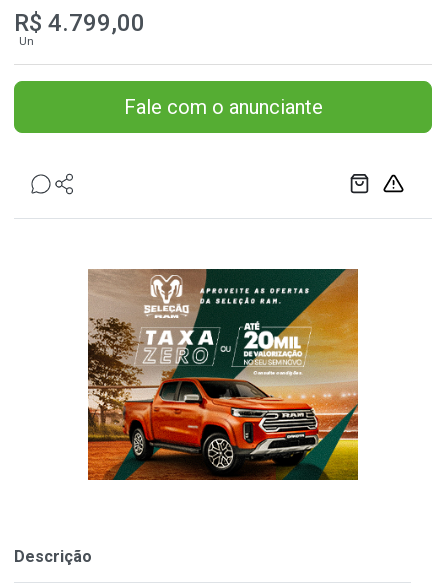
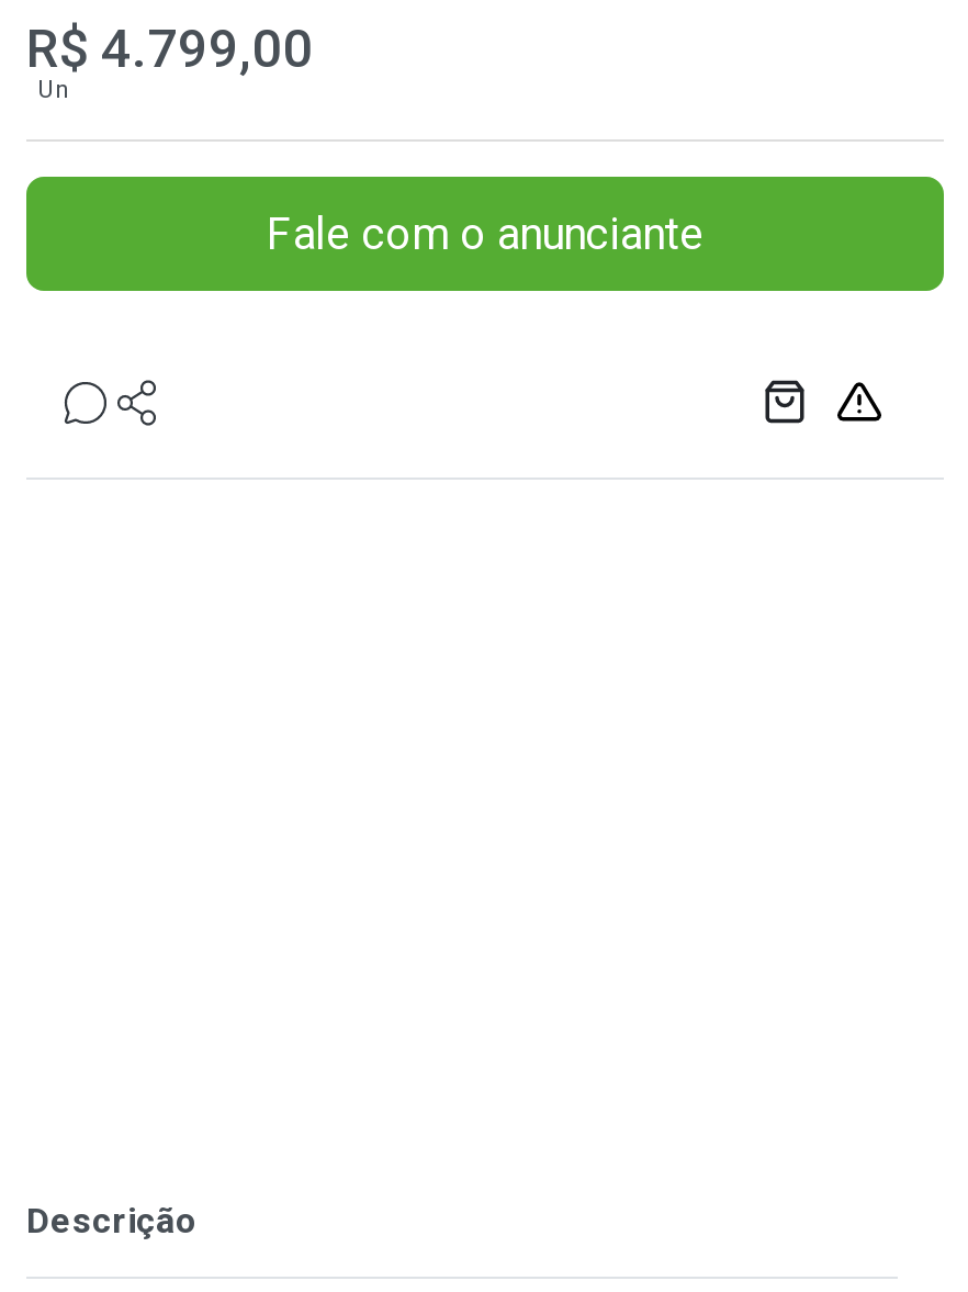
- [image]
